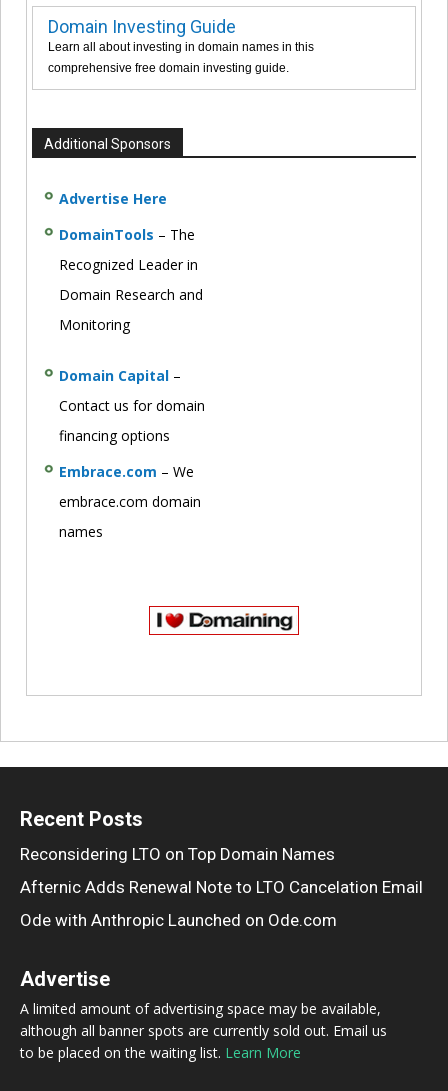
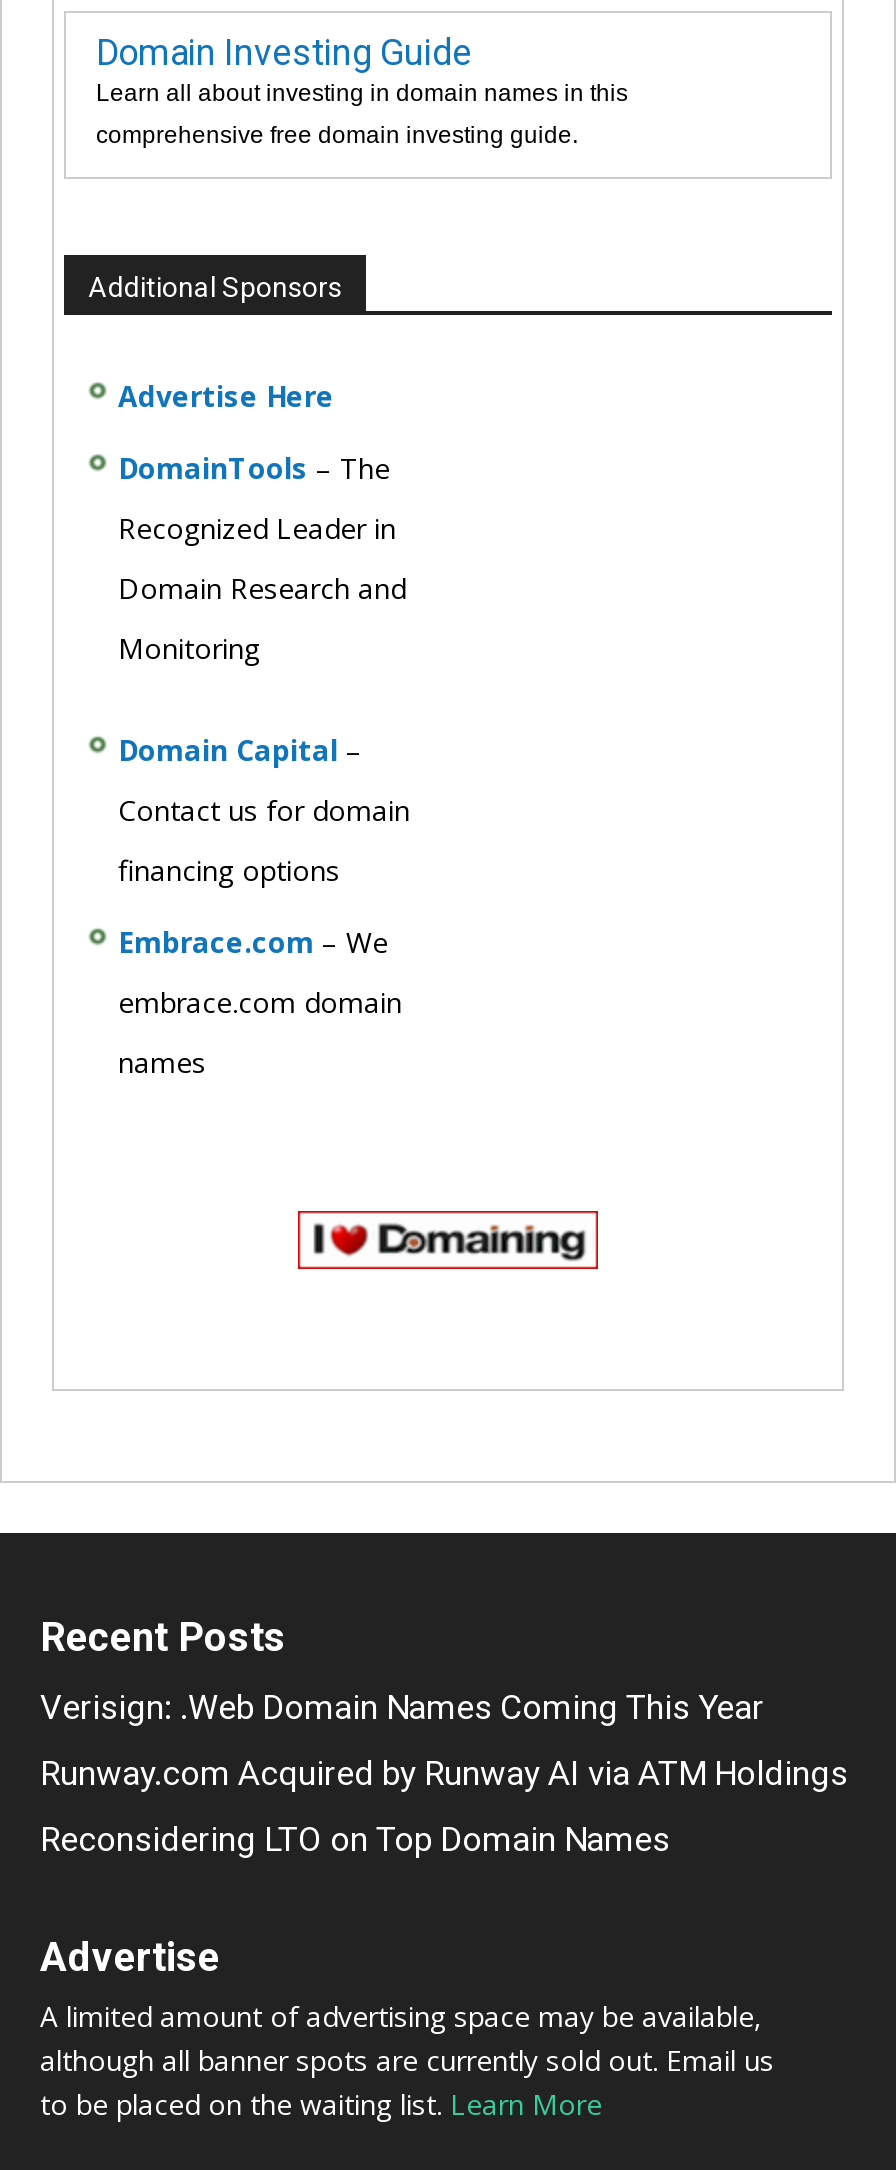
+ Verisign: .Web Domain Names Coming This Year
+ Runway.com Acquired by Runway AI via ATM Holdings

moved down: Reconsidering LTO on Top Domain Names

- Afternic Adds Renewal Note to LTO Cancelation Email
- Ode with Anthropic Launched on Ode.com
